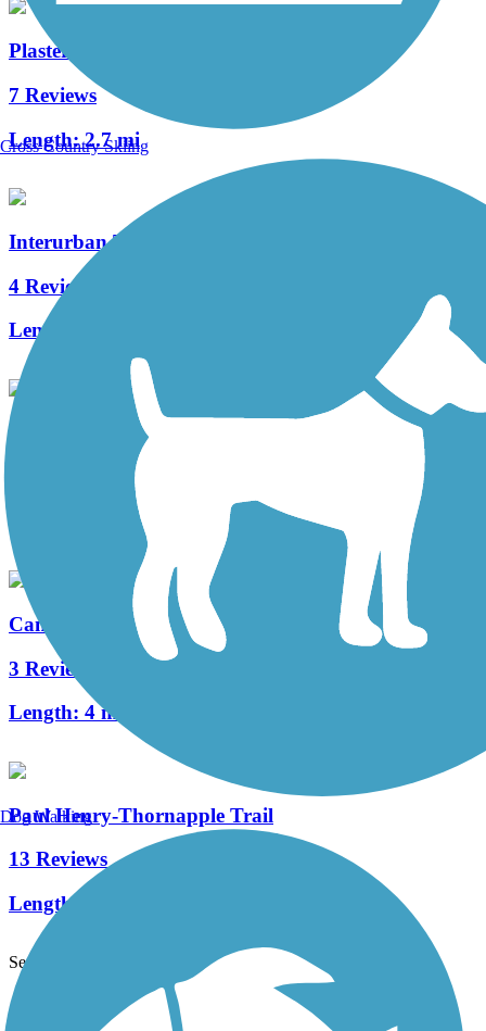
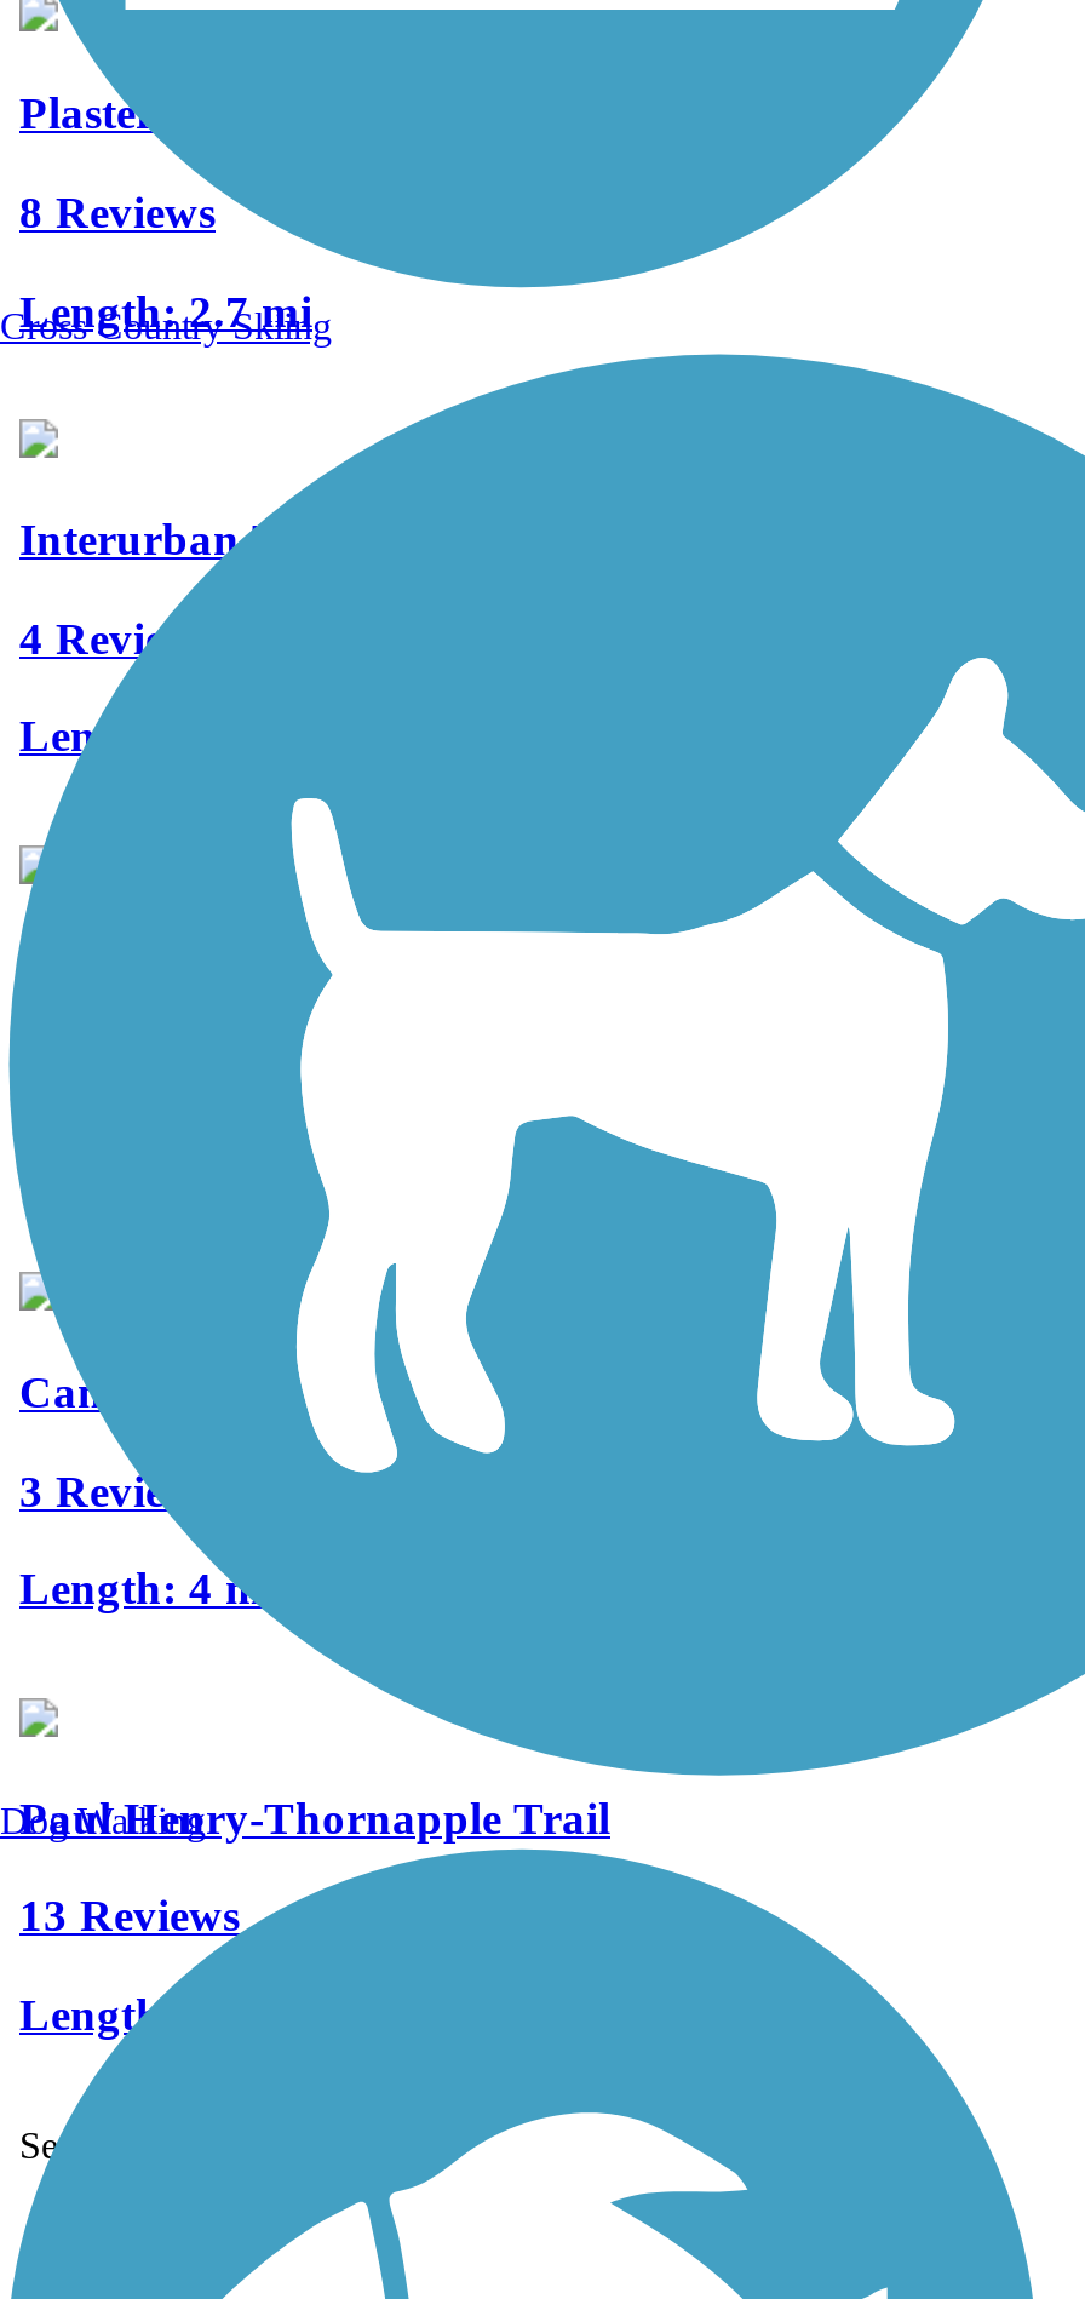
- 7 Reviews
+ 8 Reviews
